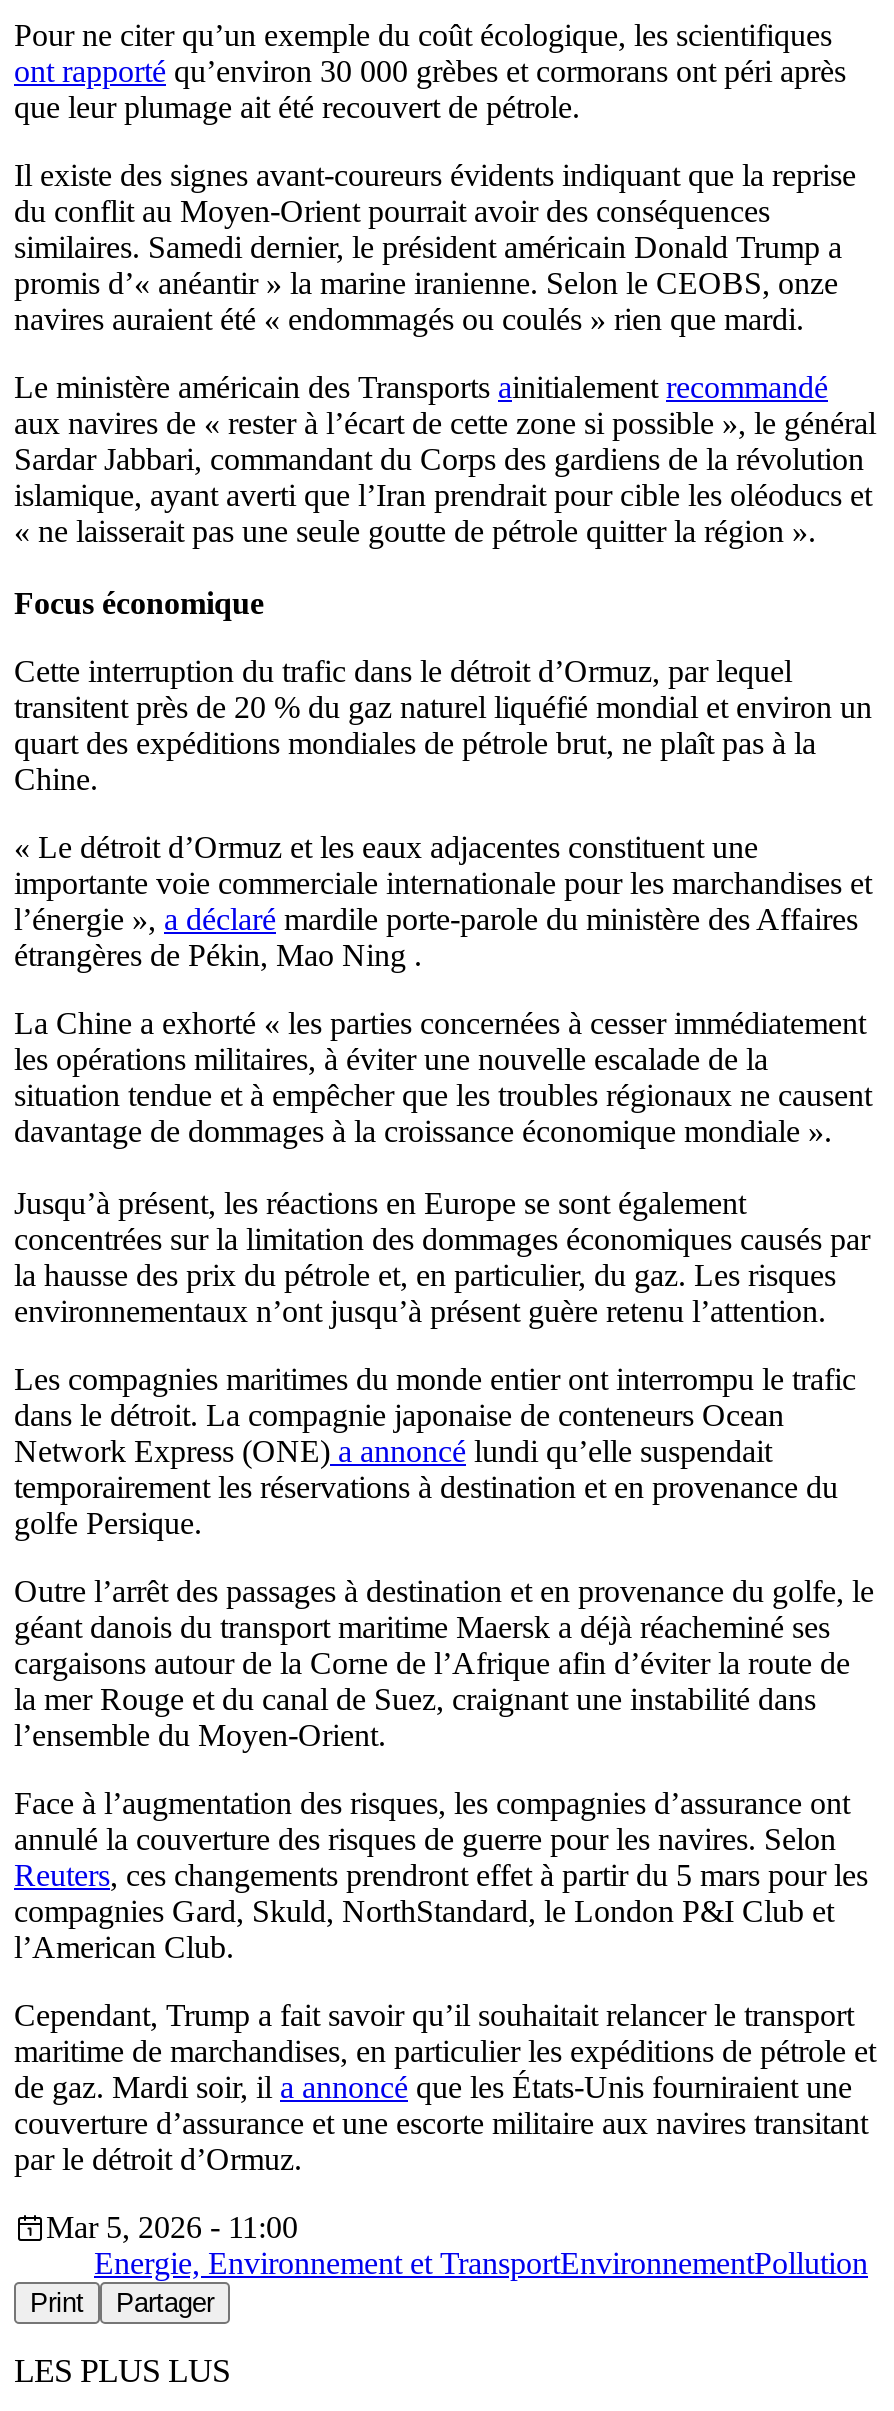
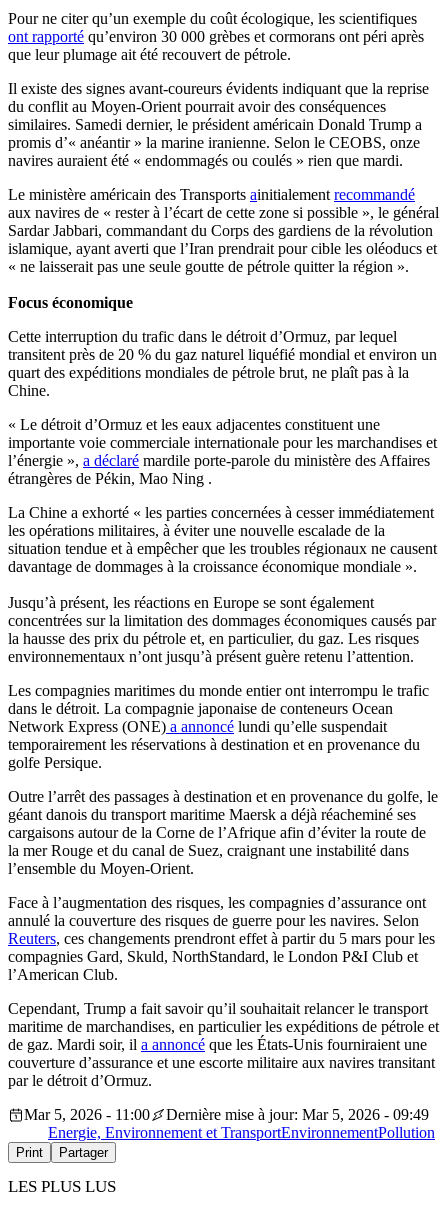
+ Dernière mise à jour: Mar 5, 2026 - 09:49
